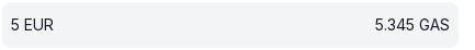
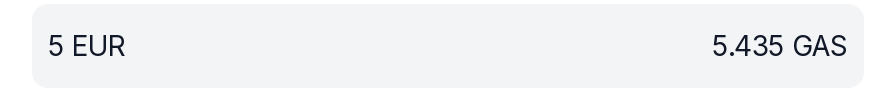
- 5.345 GAS
+ 5.435 GAS
